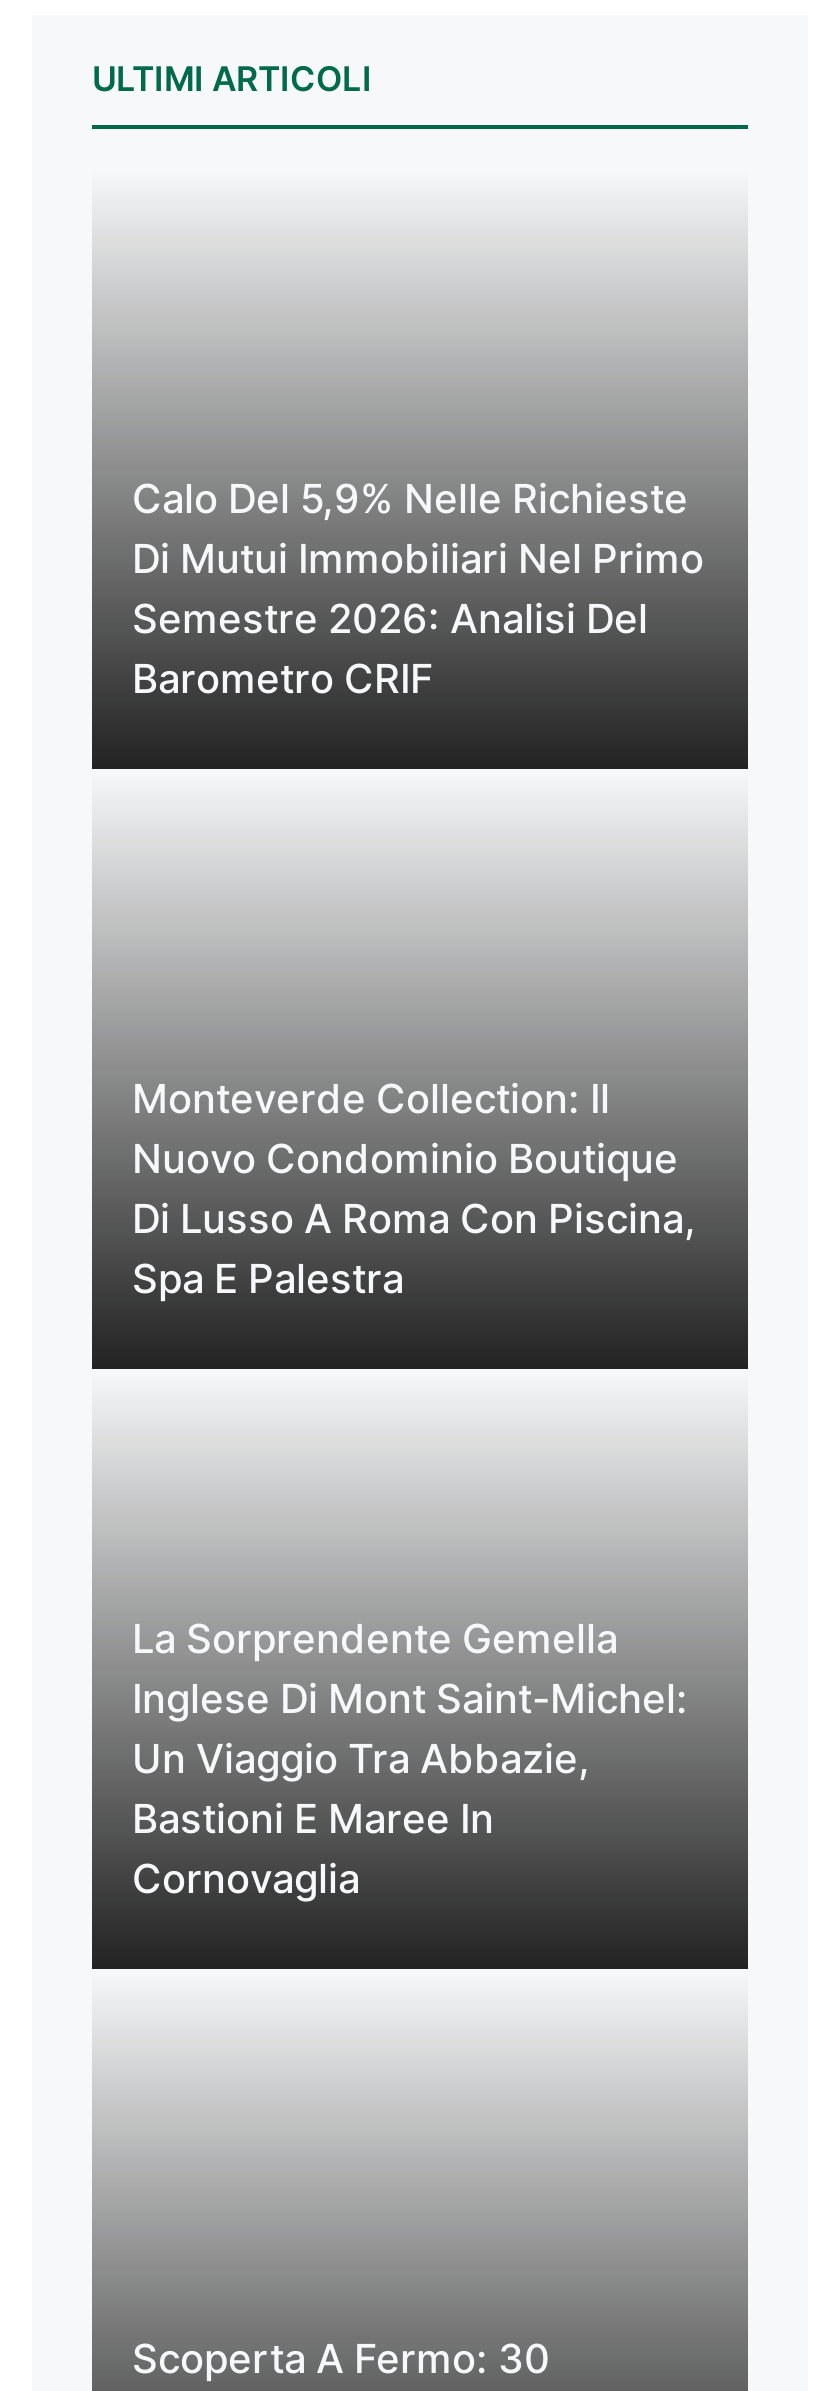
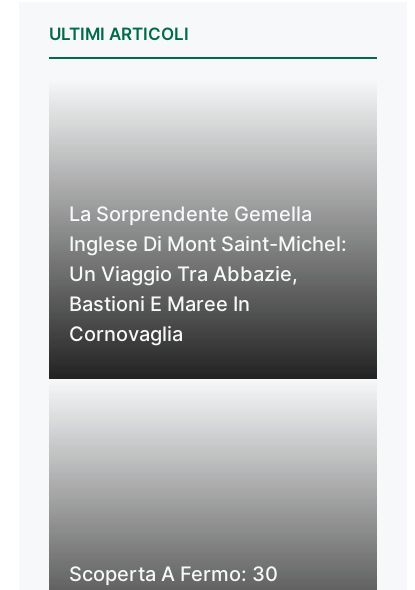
- Calo Del 5,9% Nelle Richieste
- Di Mutui Immobiliari Nel Primo
- Semestre 2026: Analisi Del
- Barometro CRIF

- Monteverde Collection: Il
- Nuovo Condominio Boutique
- Di Lusso A Roma Con Piscina,
- Spa E Palestra
